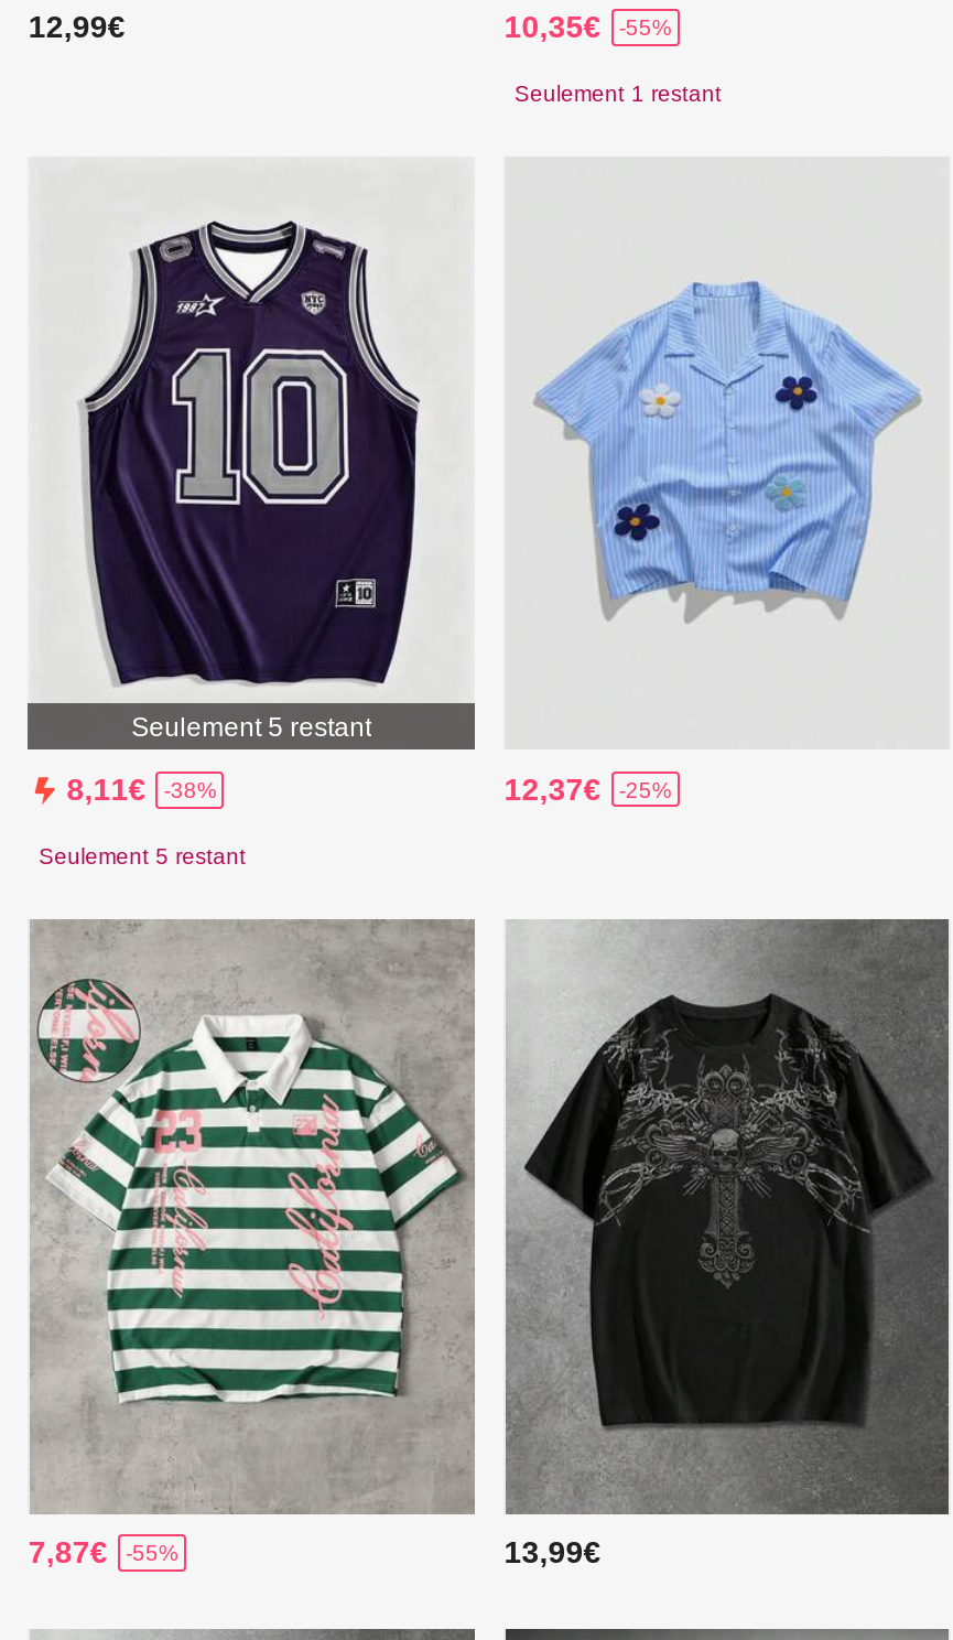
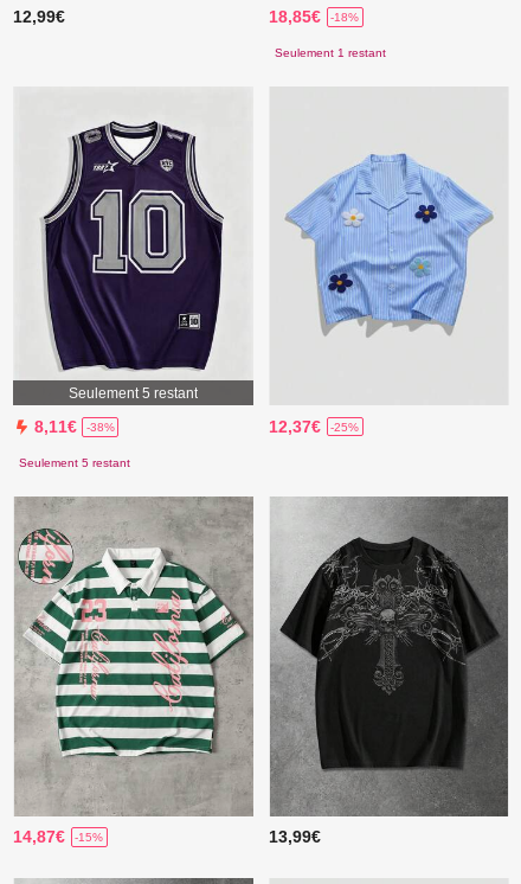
- 10,35€
+ 18,85€

- -55%
+ -18%

- 7,87€
+ 14,87€

- -55%
+ -15%
